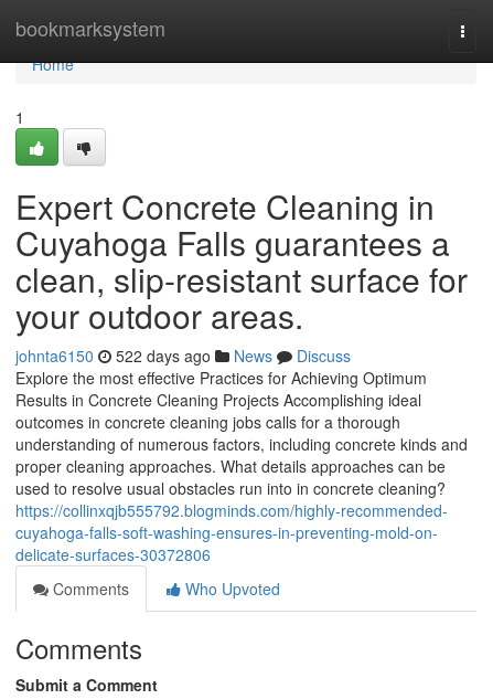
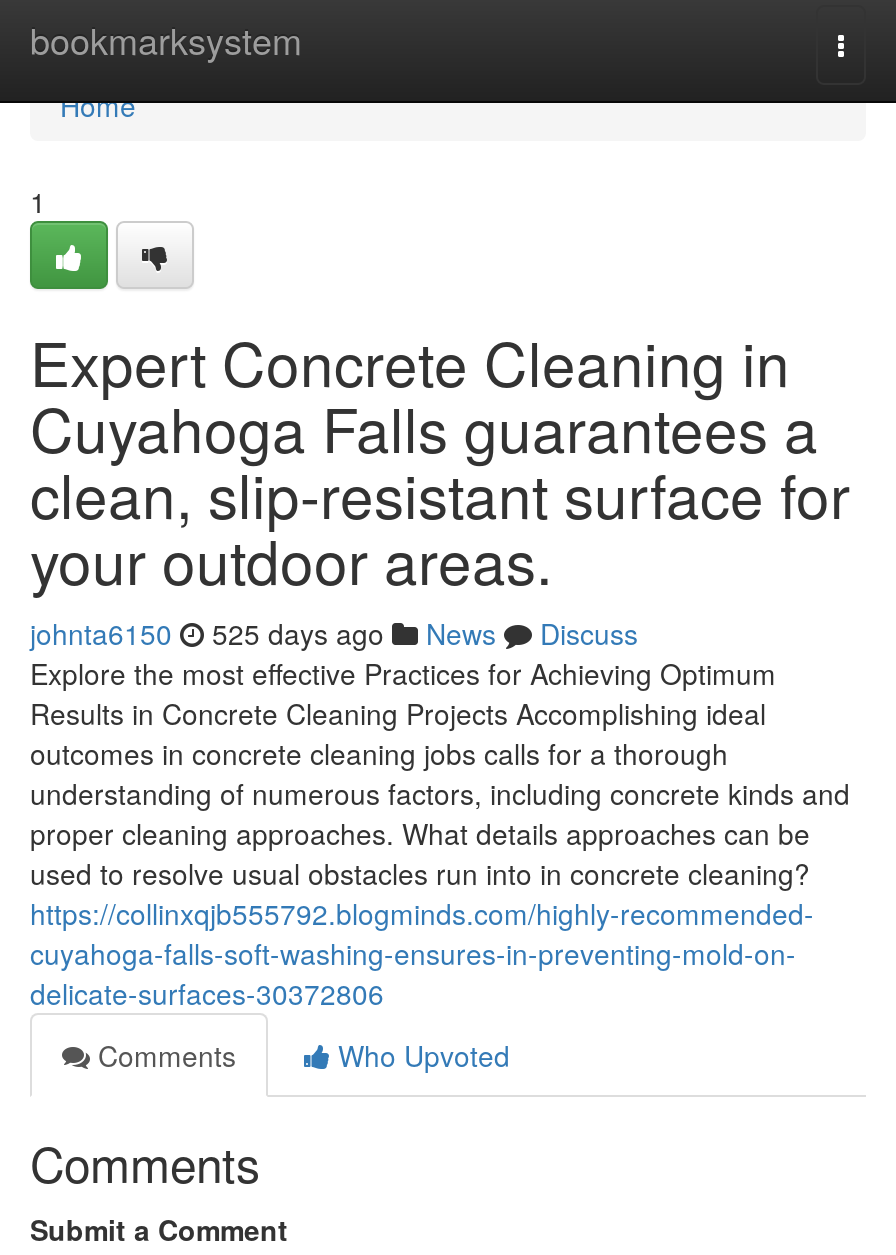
- johnta6150 522 days ago News Discuss
+ johnta6150 525 days ago News Discuss
